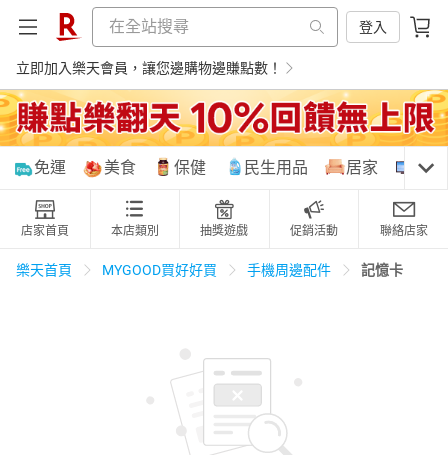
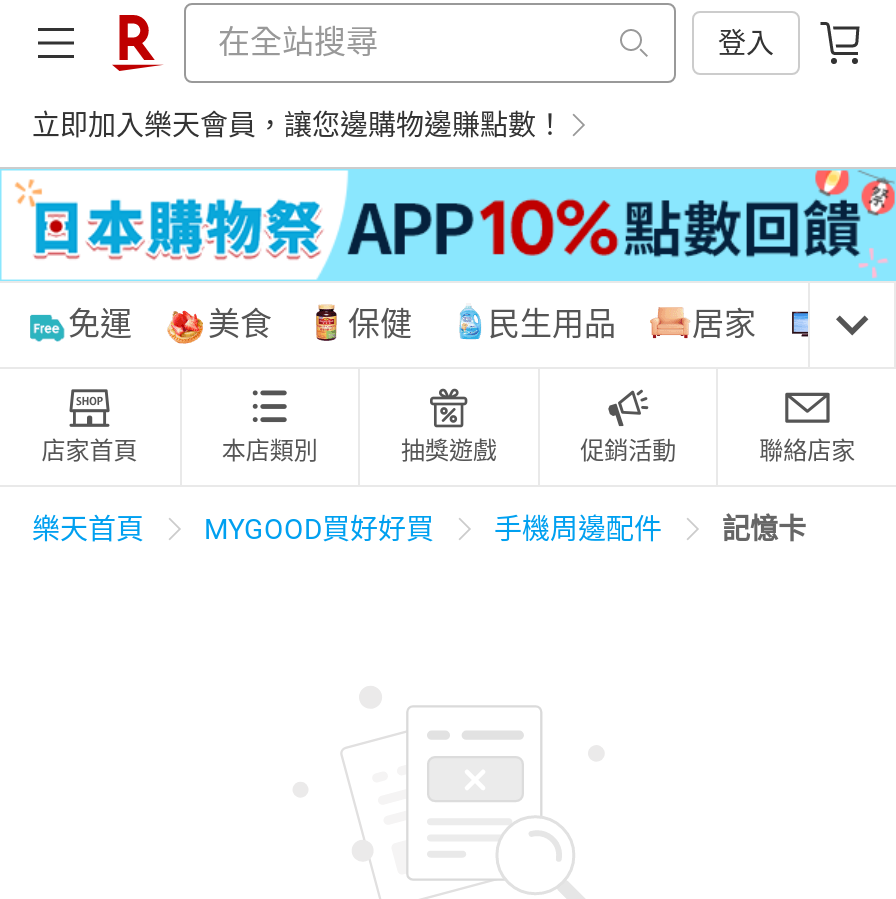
- [image]
+ [image]
